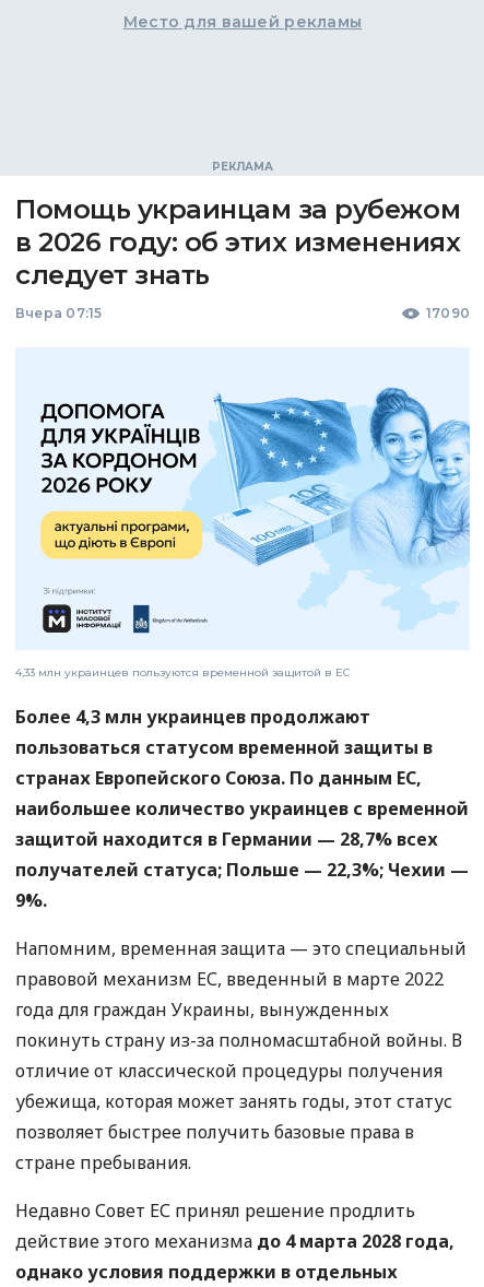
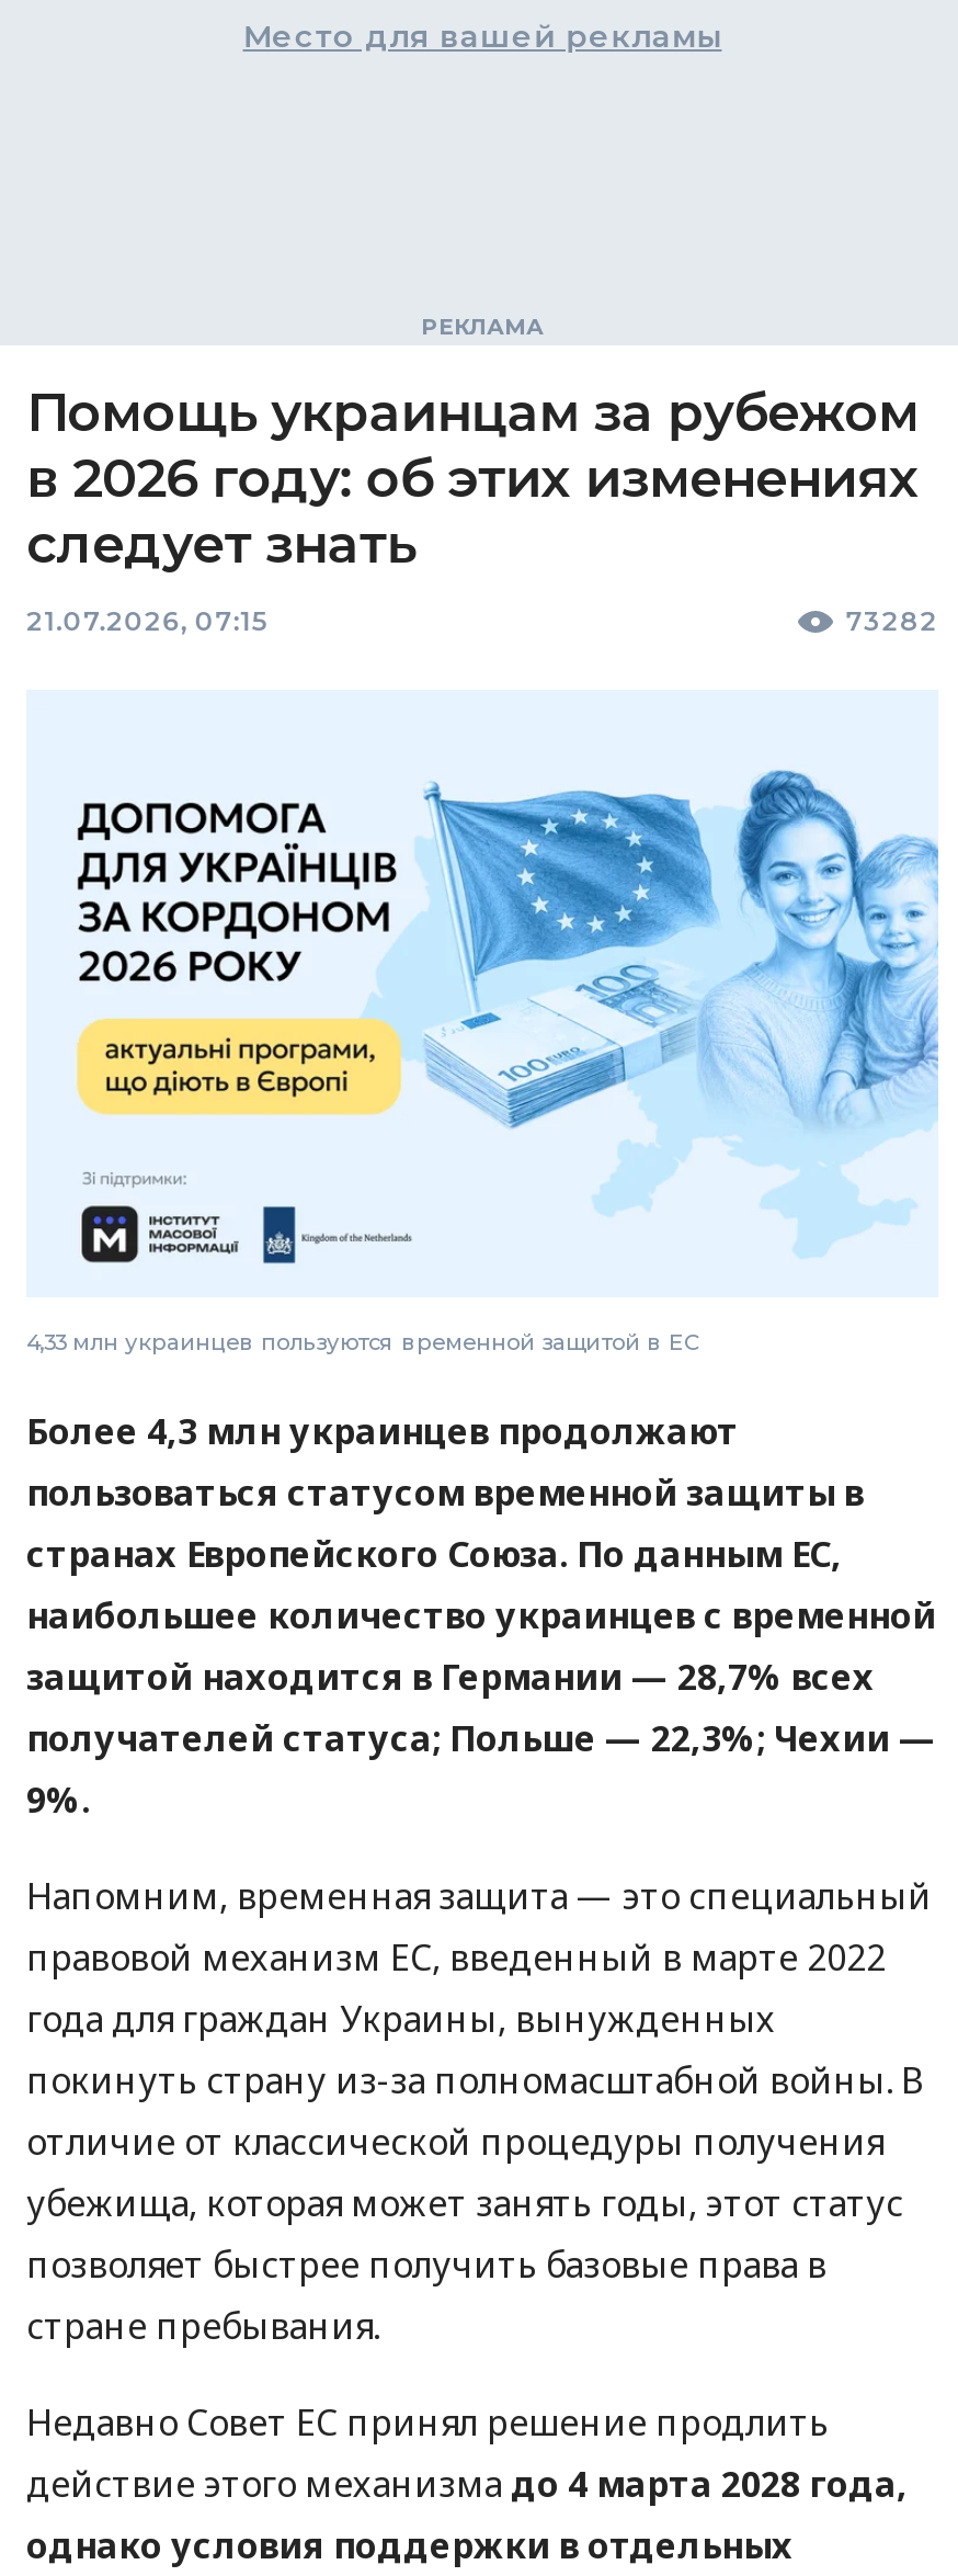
- Вчера 07:15
- 17090
+ 21.07.2026, 07:15
+ 73282
